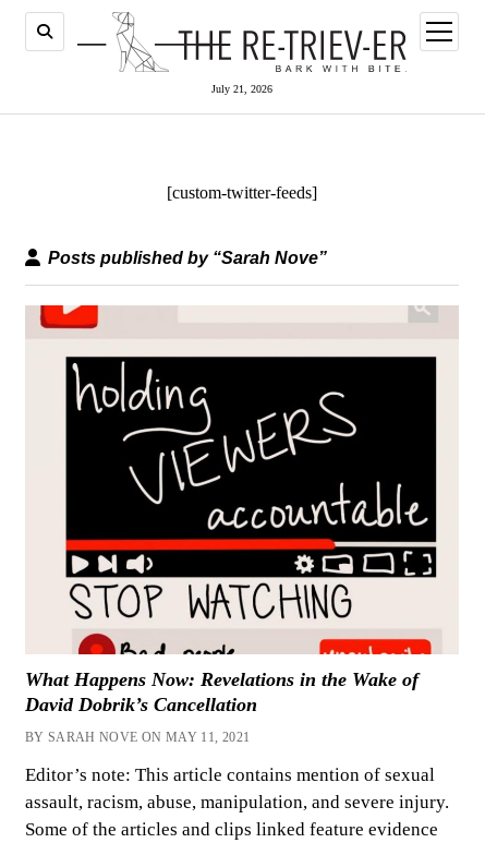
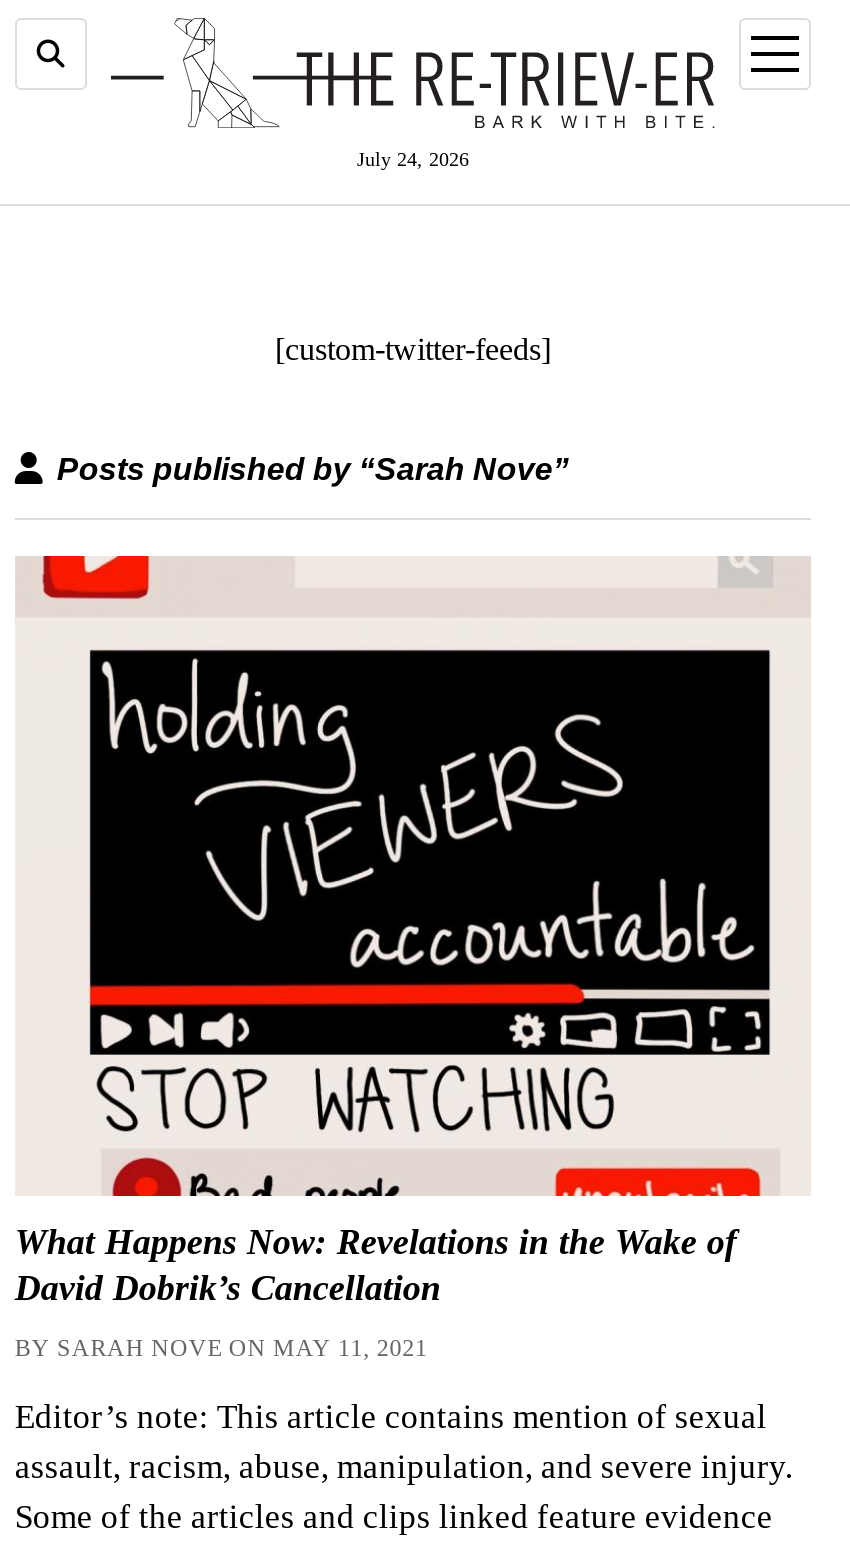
- July 21, 2026
+ July 24, 2026
